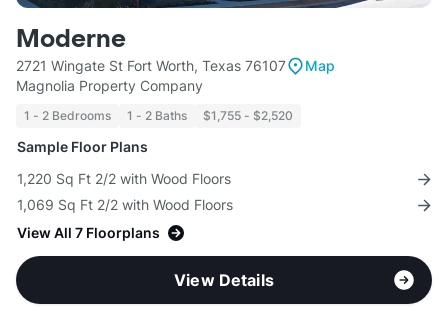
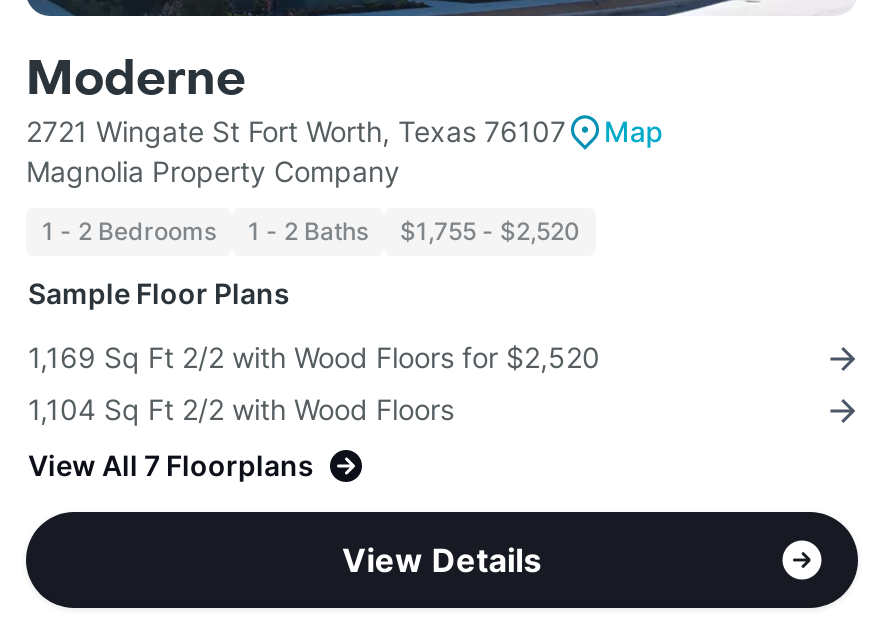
- 1,220 Sq Ft 2/2 with Wood Floors
+ 1,169 Sq Ft 2/2 with Wood Floors for $2,520

- 1,069 Sq Ft 2/2 with Wood Floors
+ 1,104 Sq Ft 2/2 with Wood Floors
